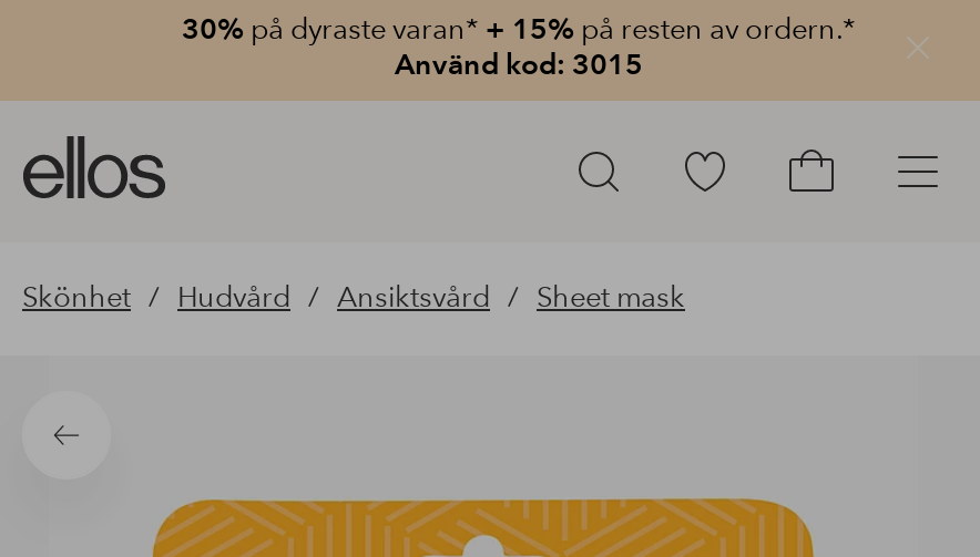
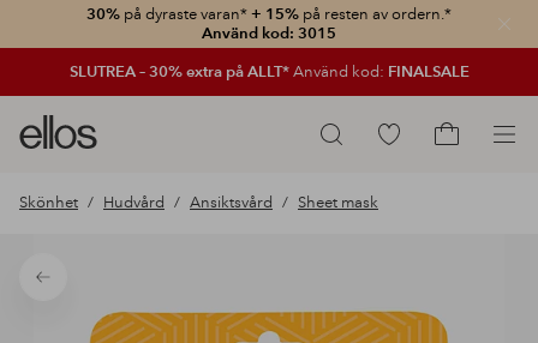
+ SLUTREA – 30% extra på ALLT* Använd kod: FINALSALE
